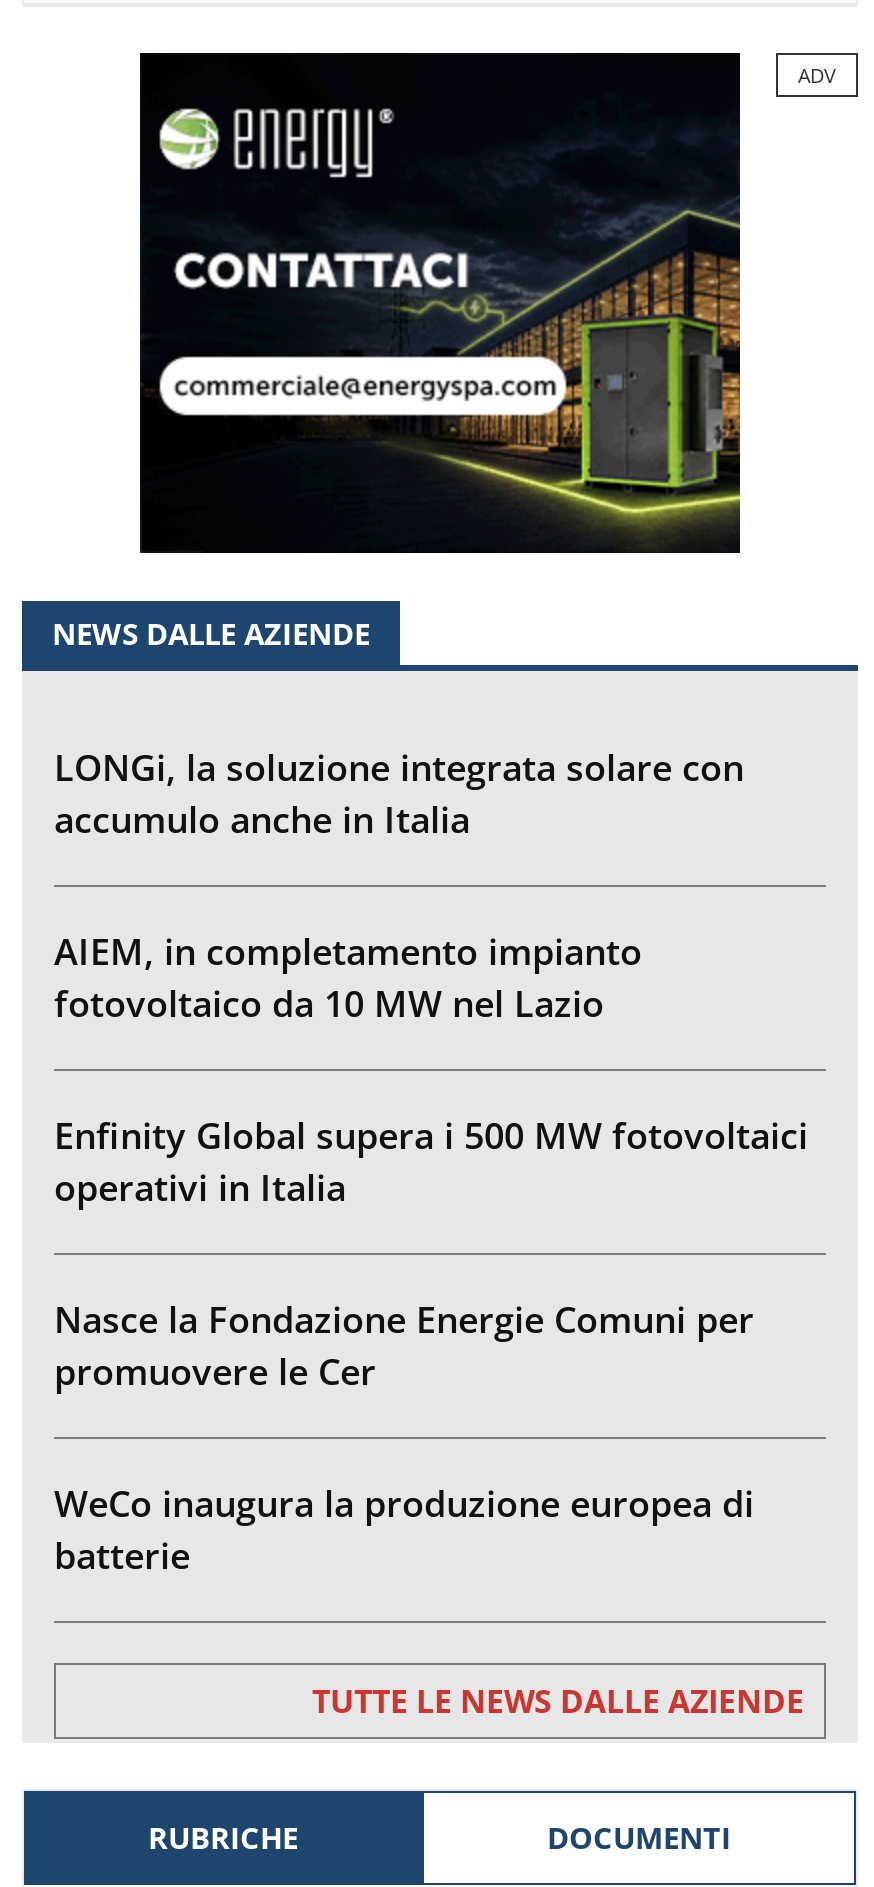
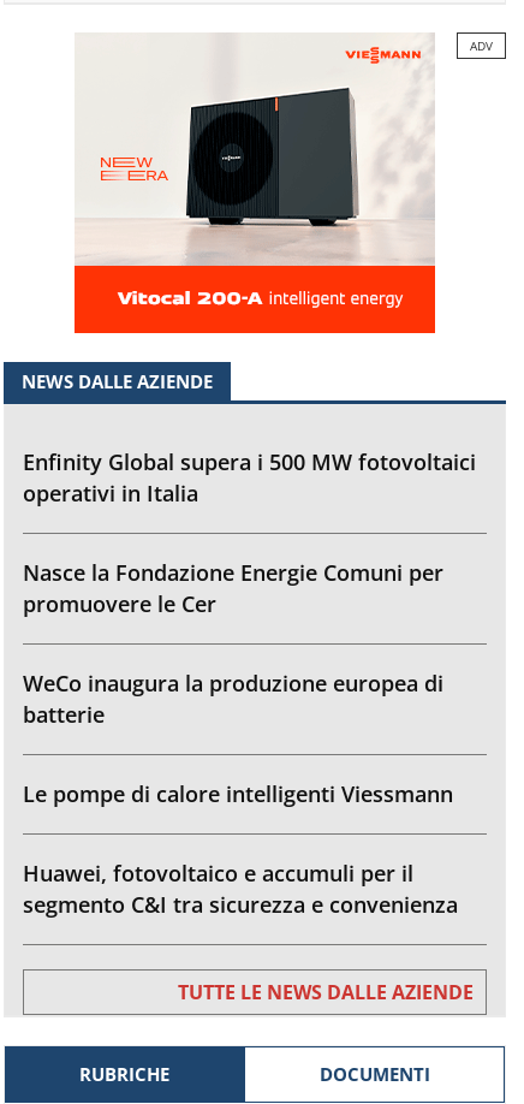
- [image]
+ [image]

- LONGi, la soluzione integrata solare con
- accumulo anche in Italia
- AIEM, in completamento impianto
- fotovoltaico da 10 MW nel Lazio

moved up: Enfinity Global supera i 500 MW fotovoltaici | operativi in Italia | Nasce la Fondazione Energie Comuni per | promuovere le Cer | WeCo inaugura la produzione europea di | batterie

+ Le pompe di calore intelligenti Viessmann
+ Huawei, fotovoltaico e accumuli per il
+ segmento C&I tra sicurezza e convenienza
